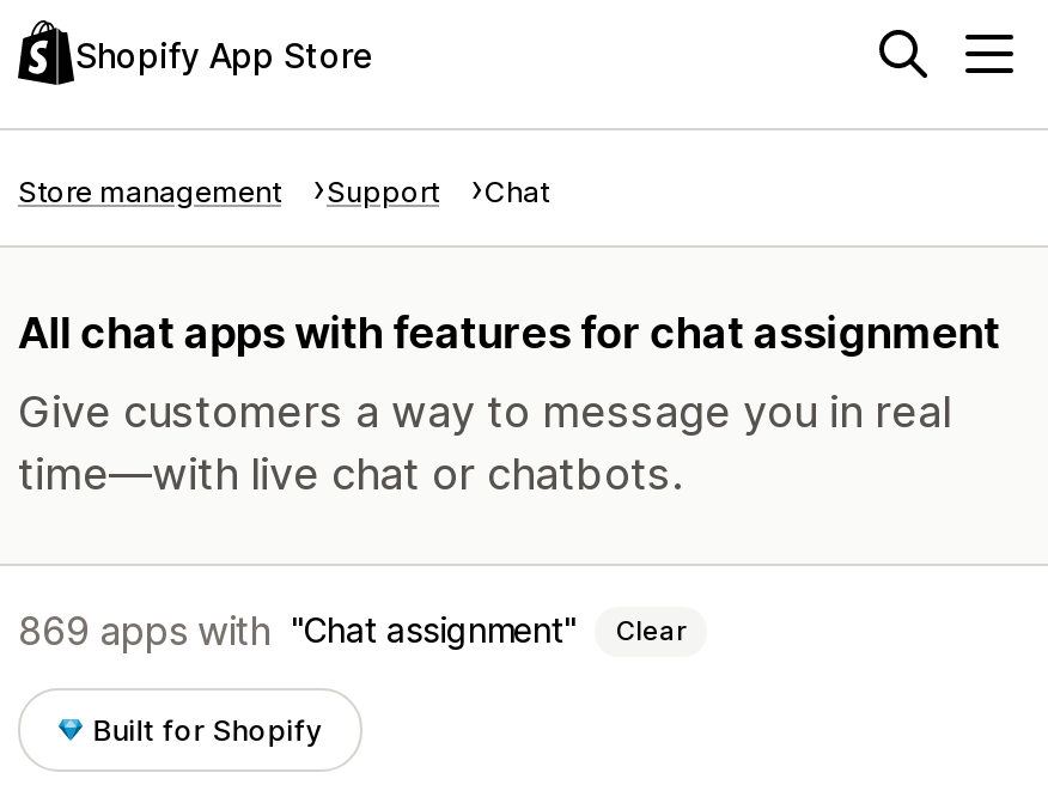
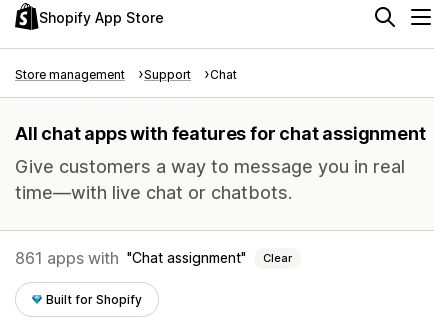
- 869 apps with Chat assignment Clear
+ 861 apps with Chat assignment Clear
